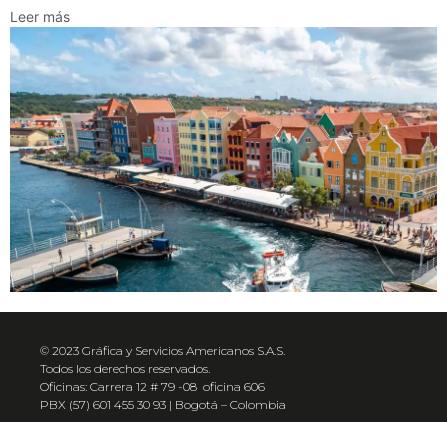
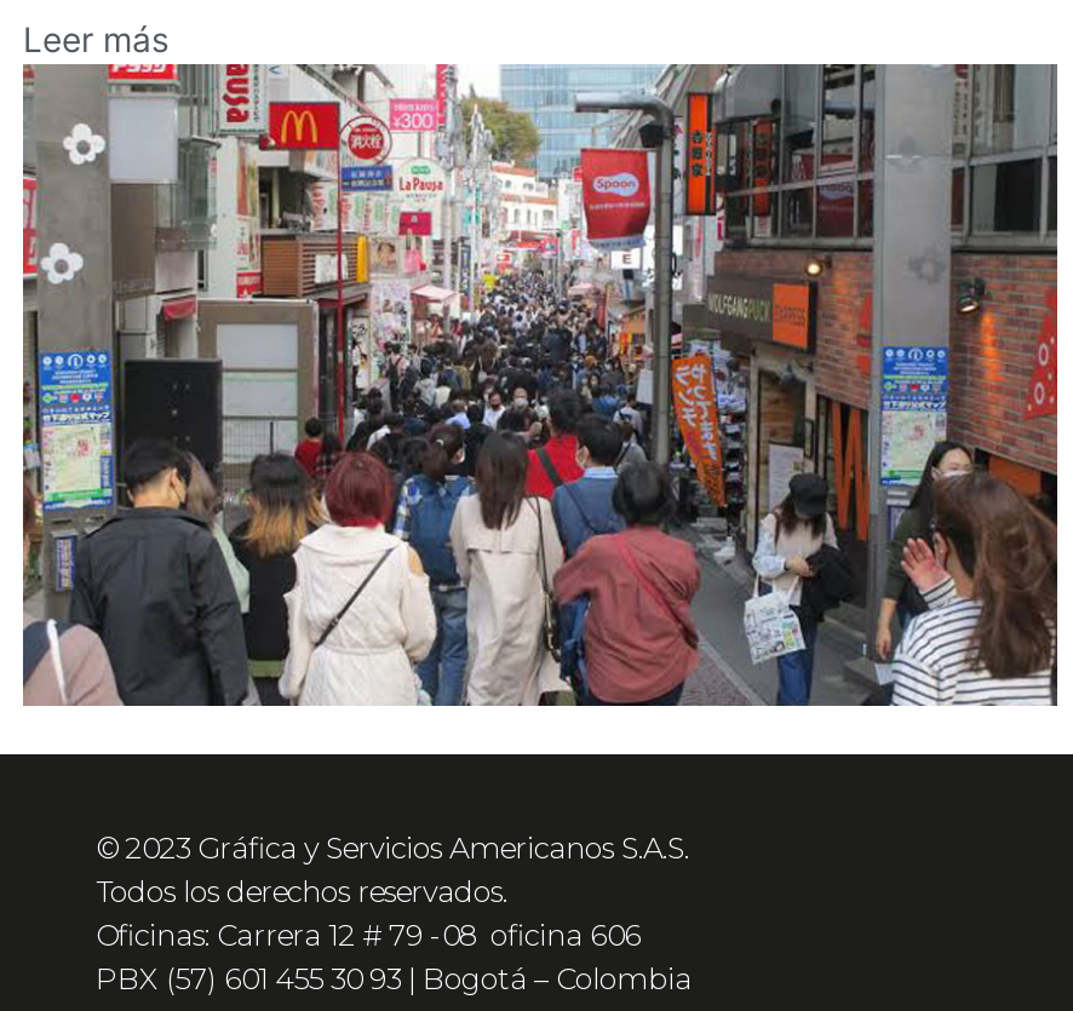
- [image]
+ [image]
